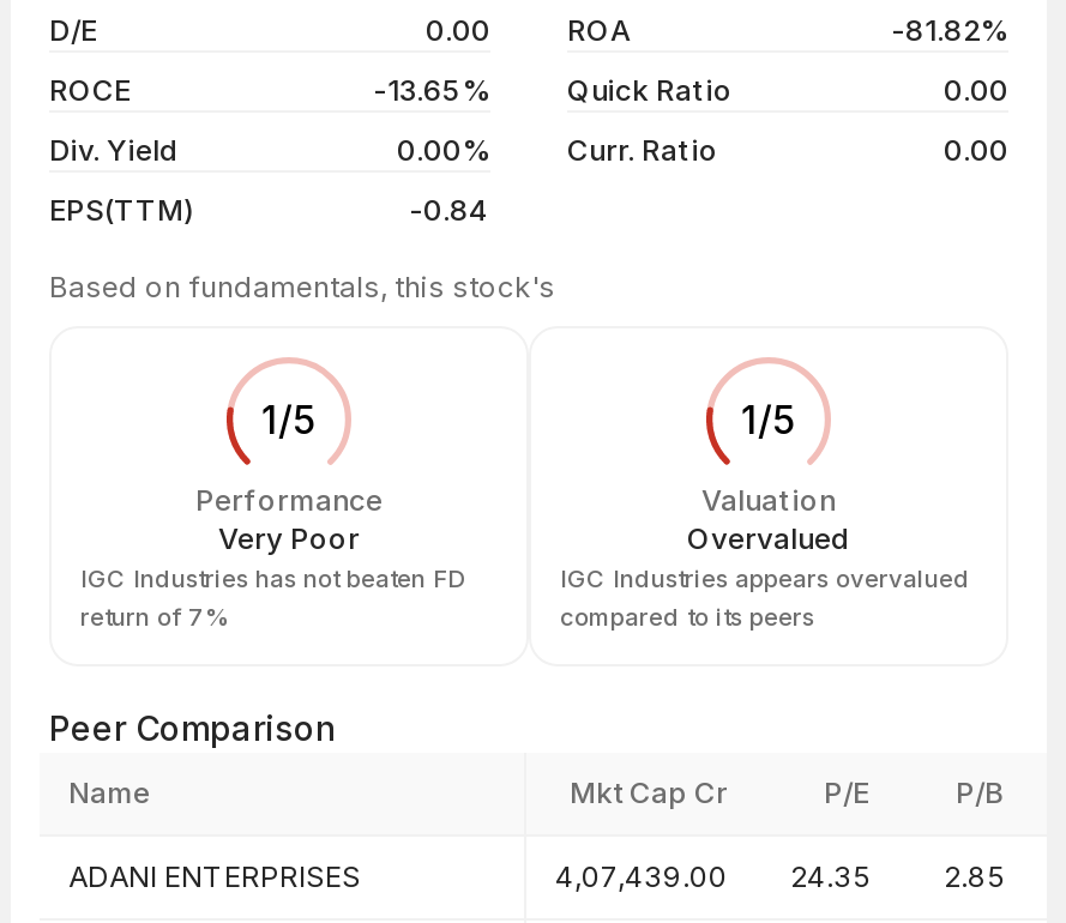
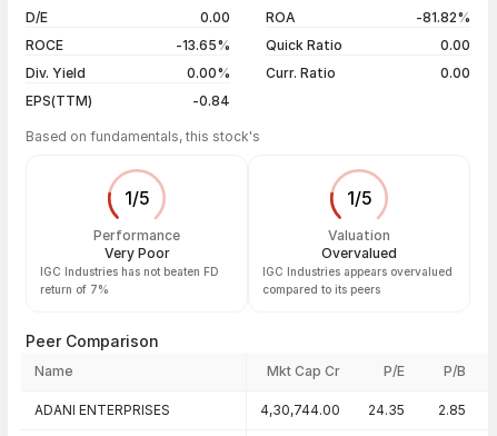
- 4,07,439.00
+ 4,30,744.00
